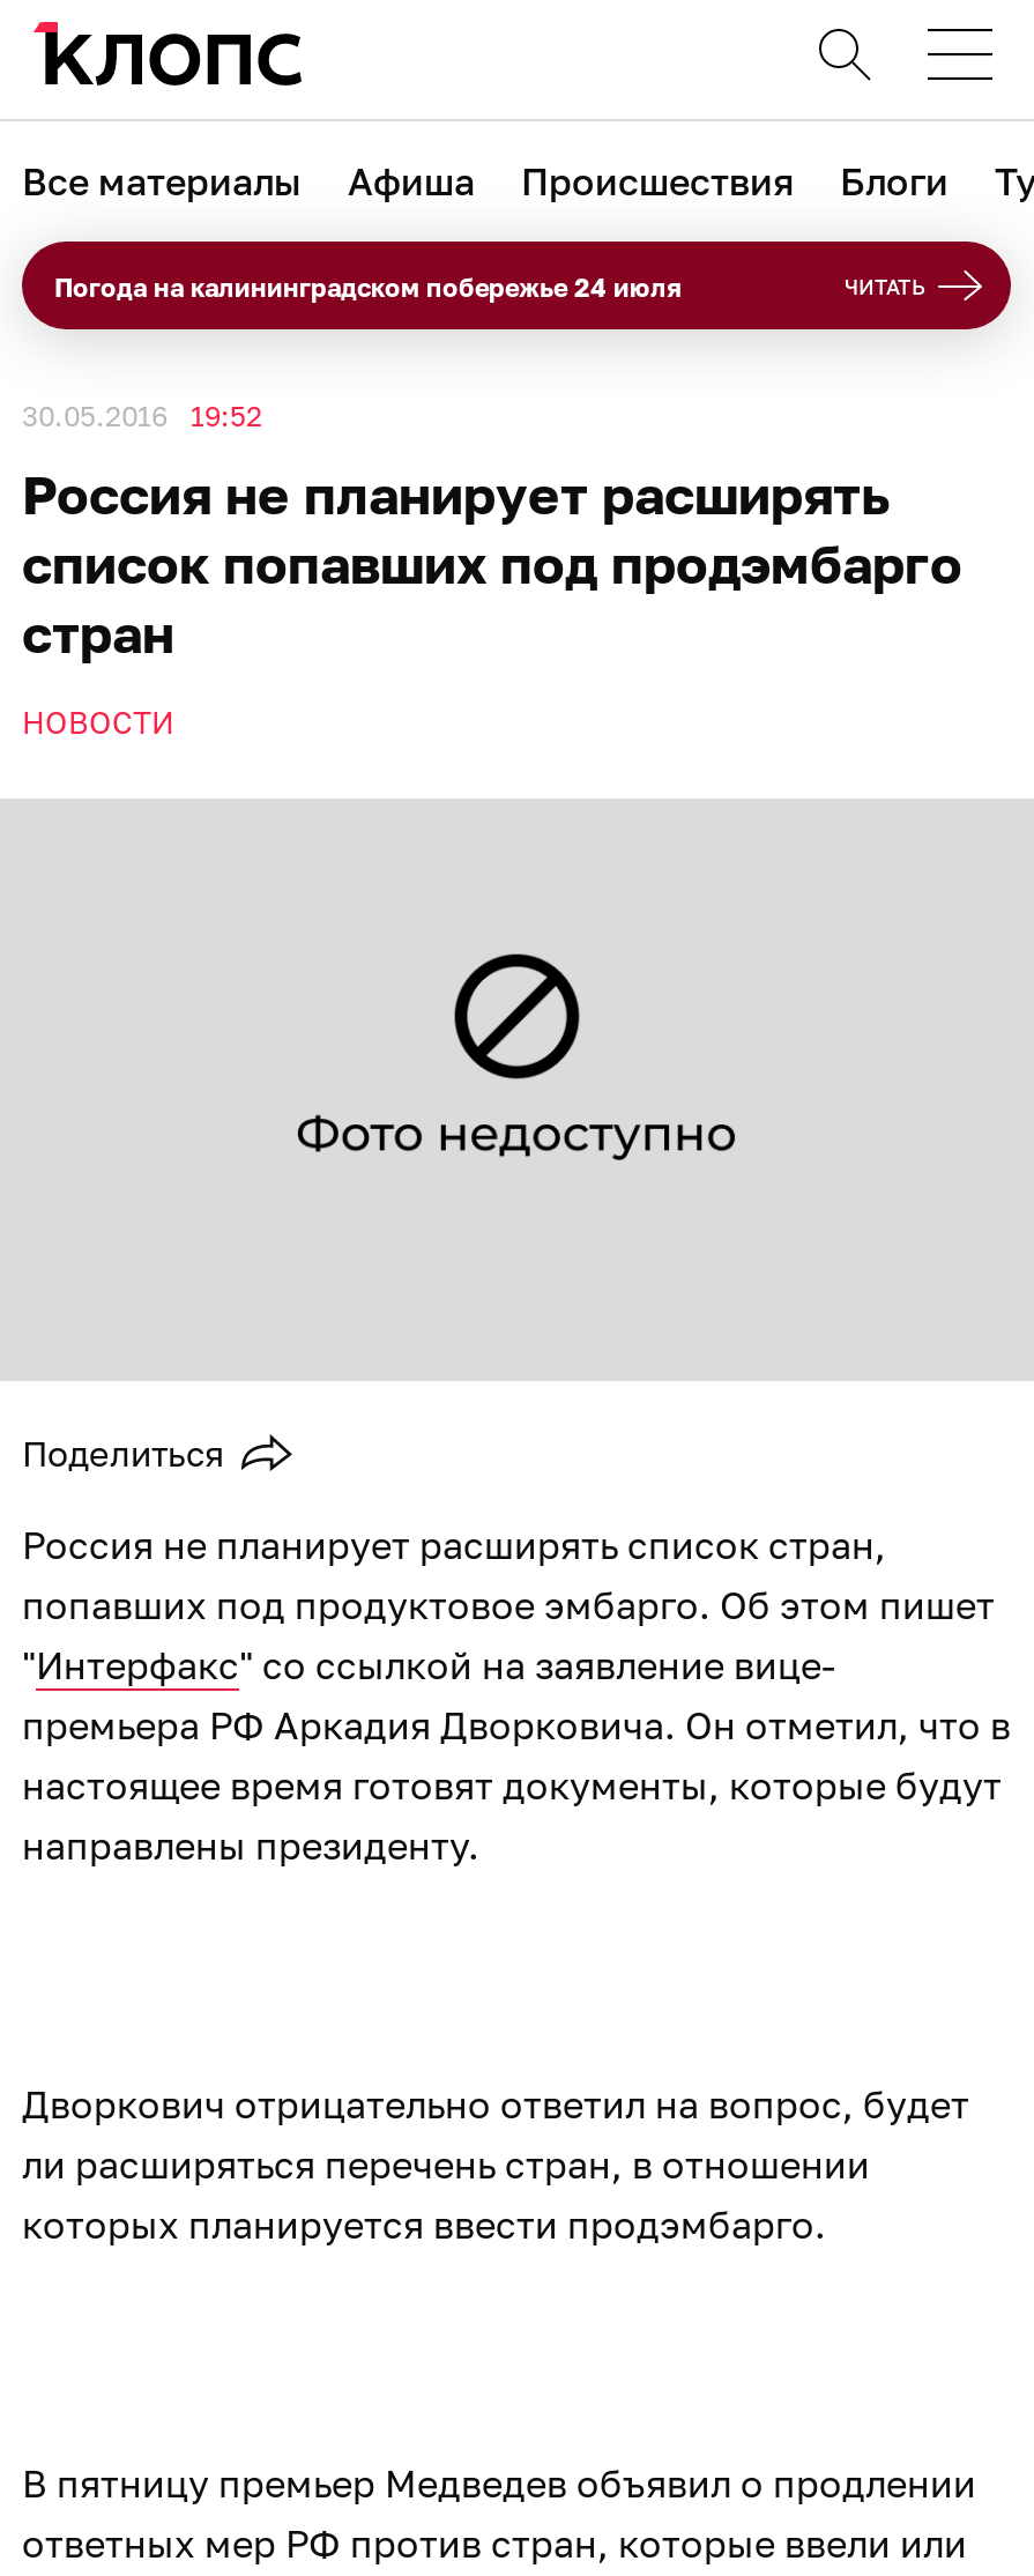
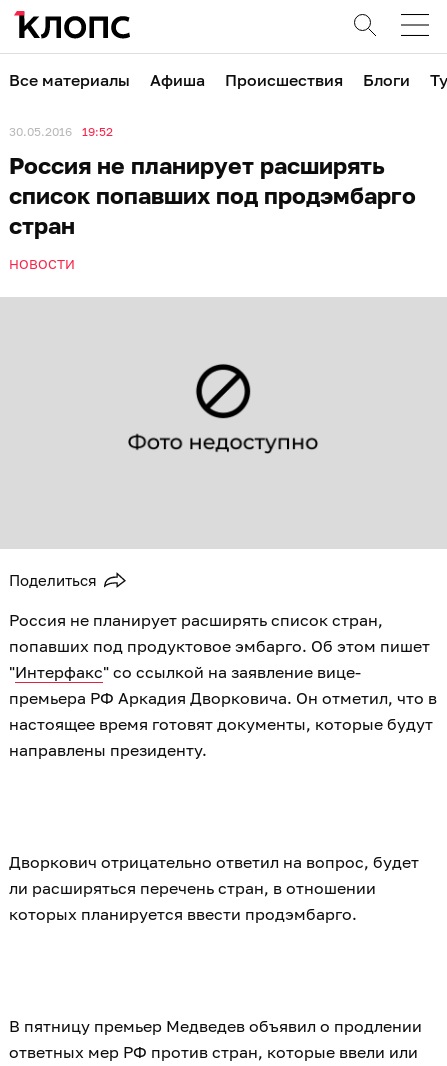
- Погода на калининградском побережье 24 июля
- ЧИТАТЬ
